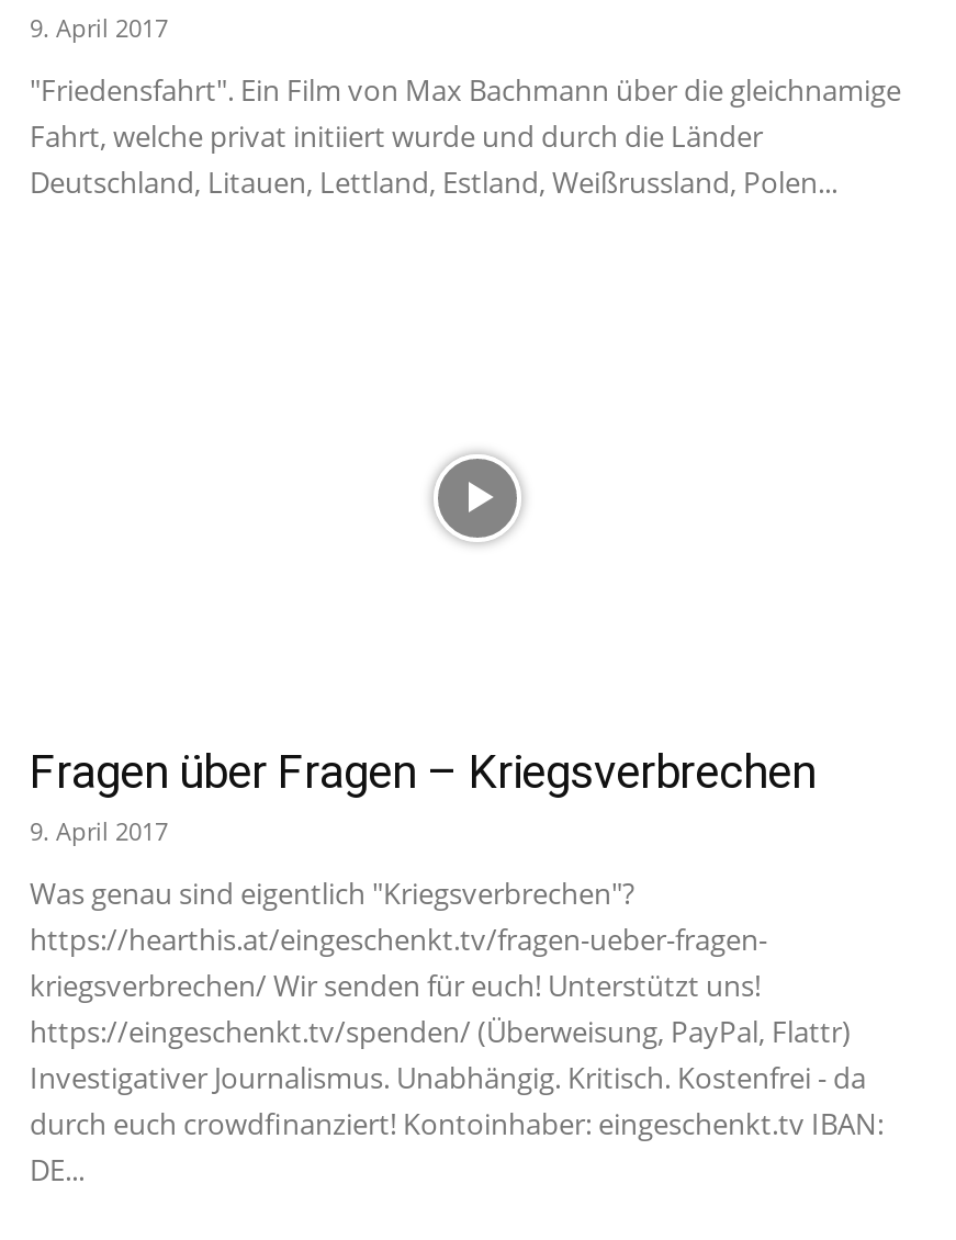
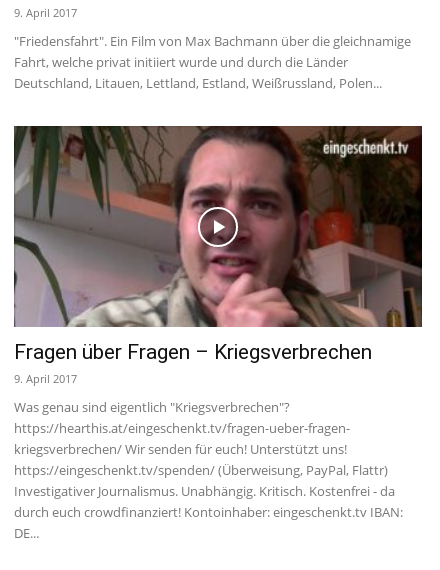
+ [image]
